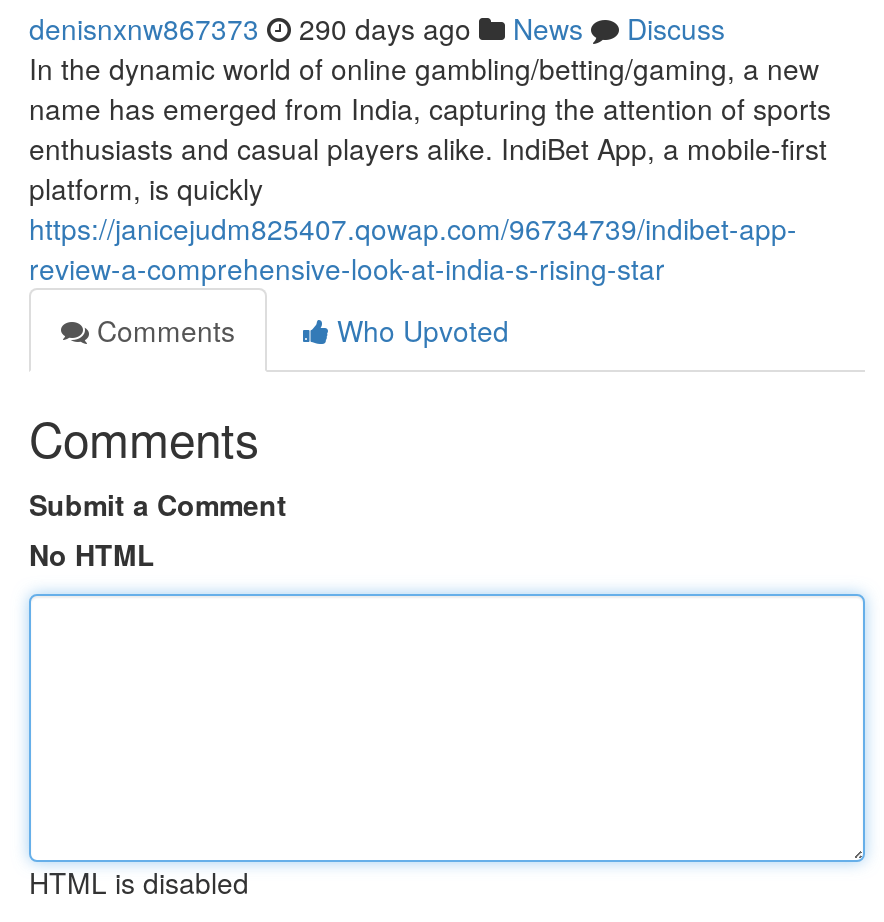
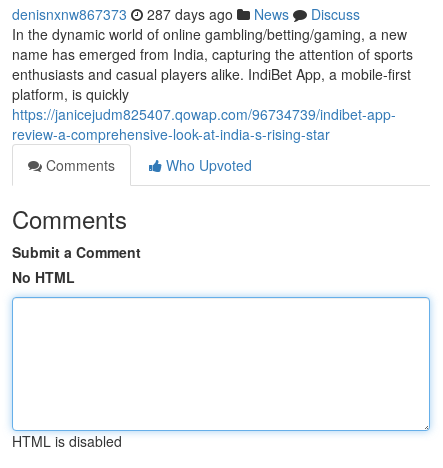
- denisnxnw867373 290 days ago News Discuss
+ denisnxnw867373 287 days ago News Discuss
